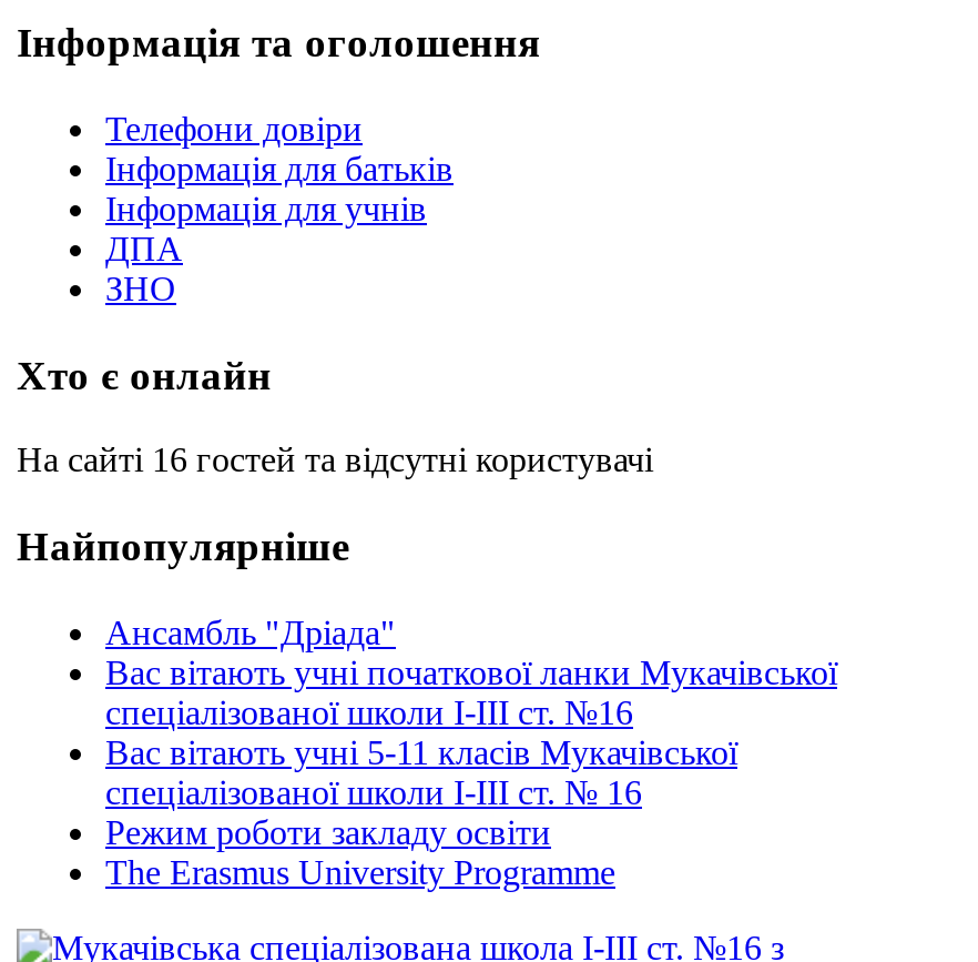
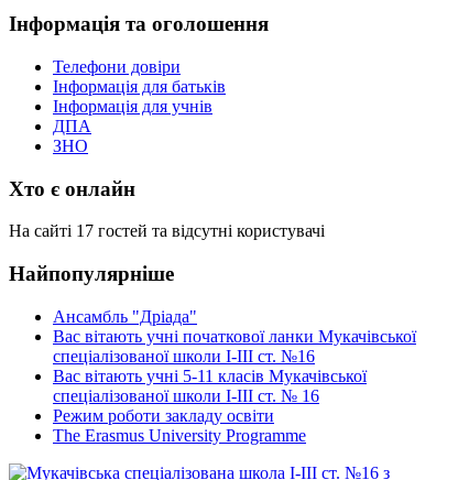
- На сайті 16 гостей та відсутні користувачі
+ На сайті 17 гостей та відсутні користувачі
